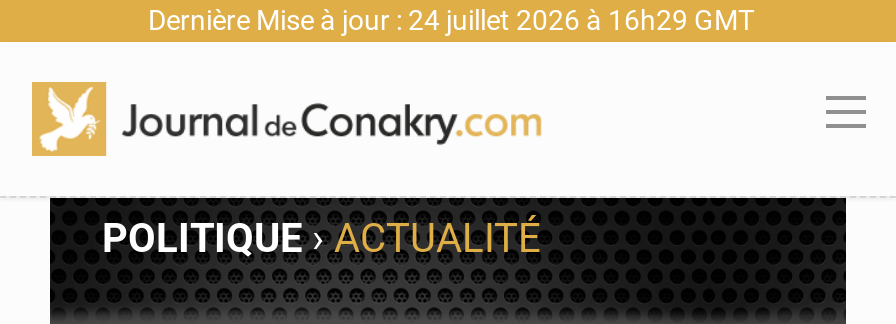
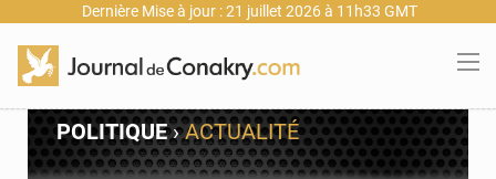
- Dernière Mise à jour : 24 juillet 2026 à 16h29 GMT
+ Dernière Mise à jour : 21 juillet 2026 à 11h33 GMT
